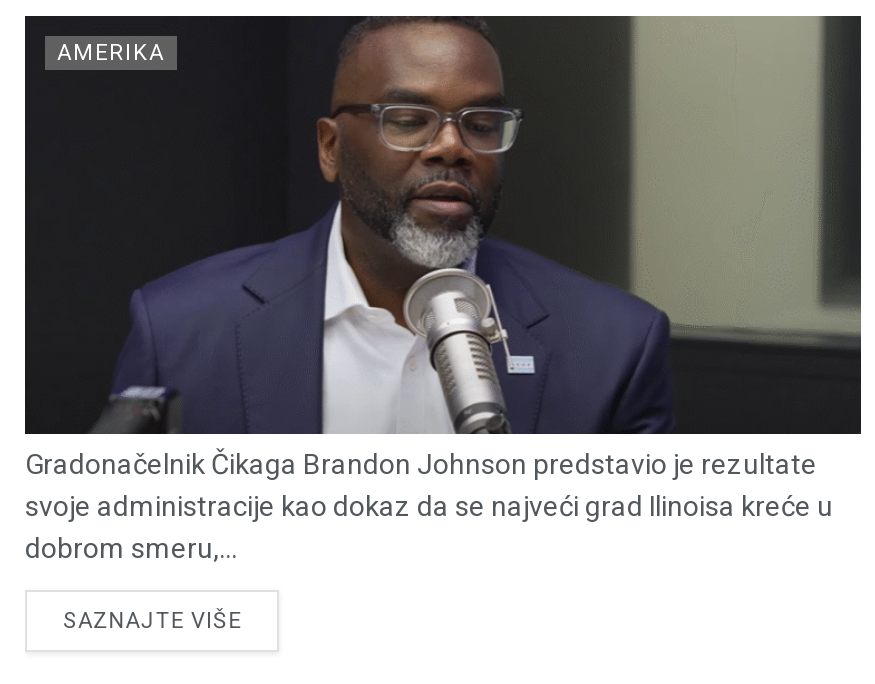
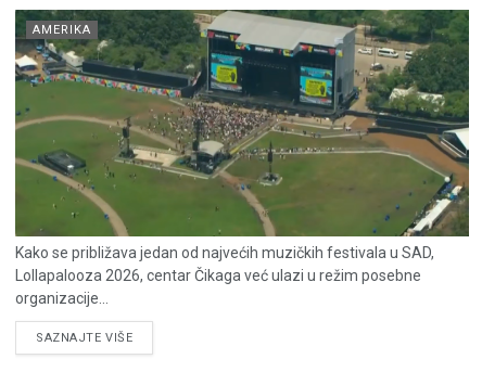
- [image]
- Gradonačelnik Čikaga Brandon Johnson predstavio je rezultate
- svoje administracije kao dokaz da se najveći grad Ilinoisa kreće u
- dobrom smeru,...
+ [image]
+ Kako se približava jedan od najvećih muzičkih festivala u SAD,
+ Lollapalooza 2026, centar Čikaga već ulazi u režim posebne
+ organizacije...
